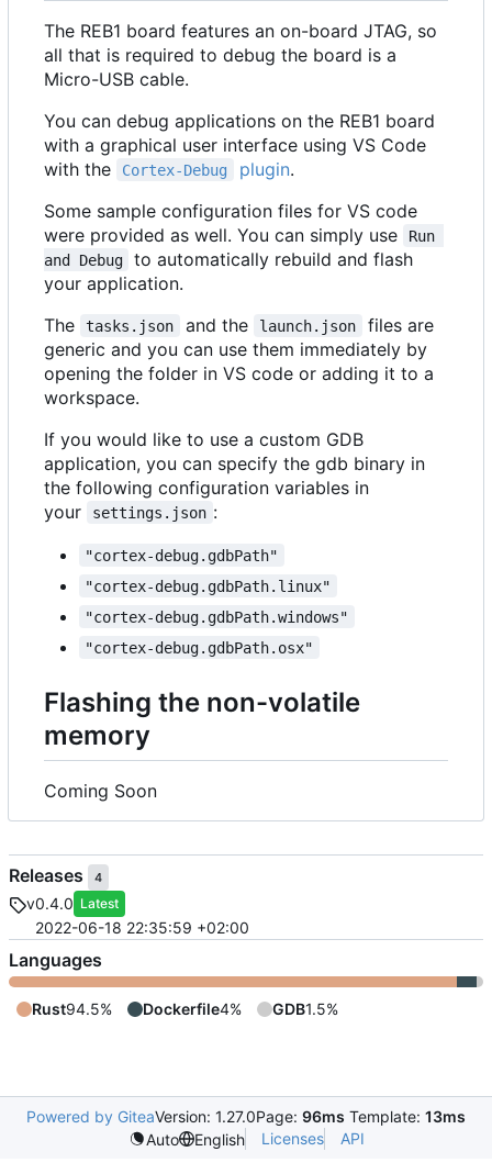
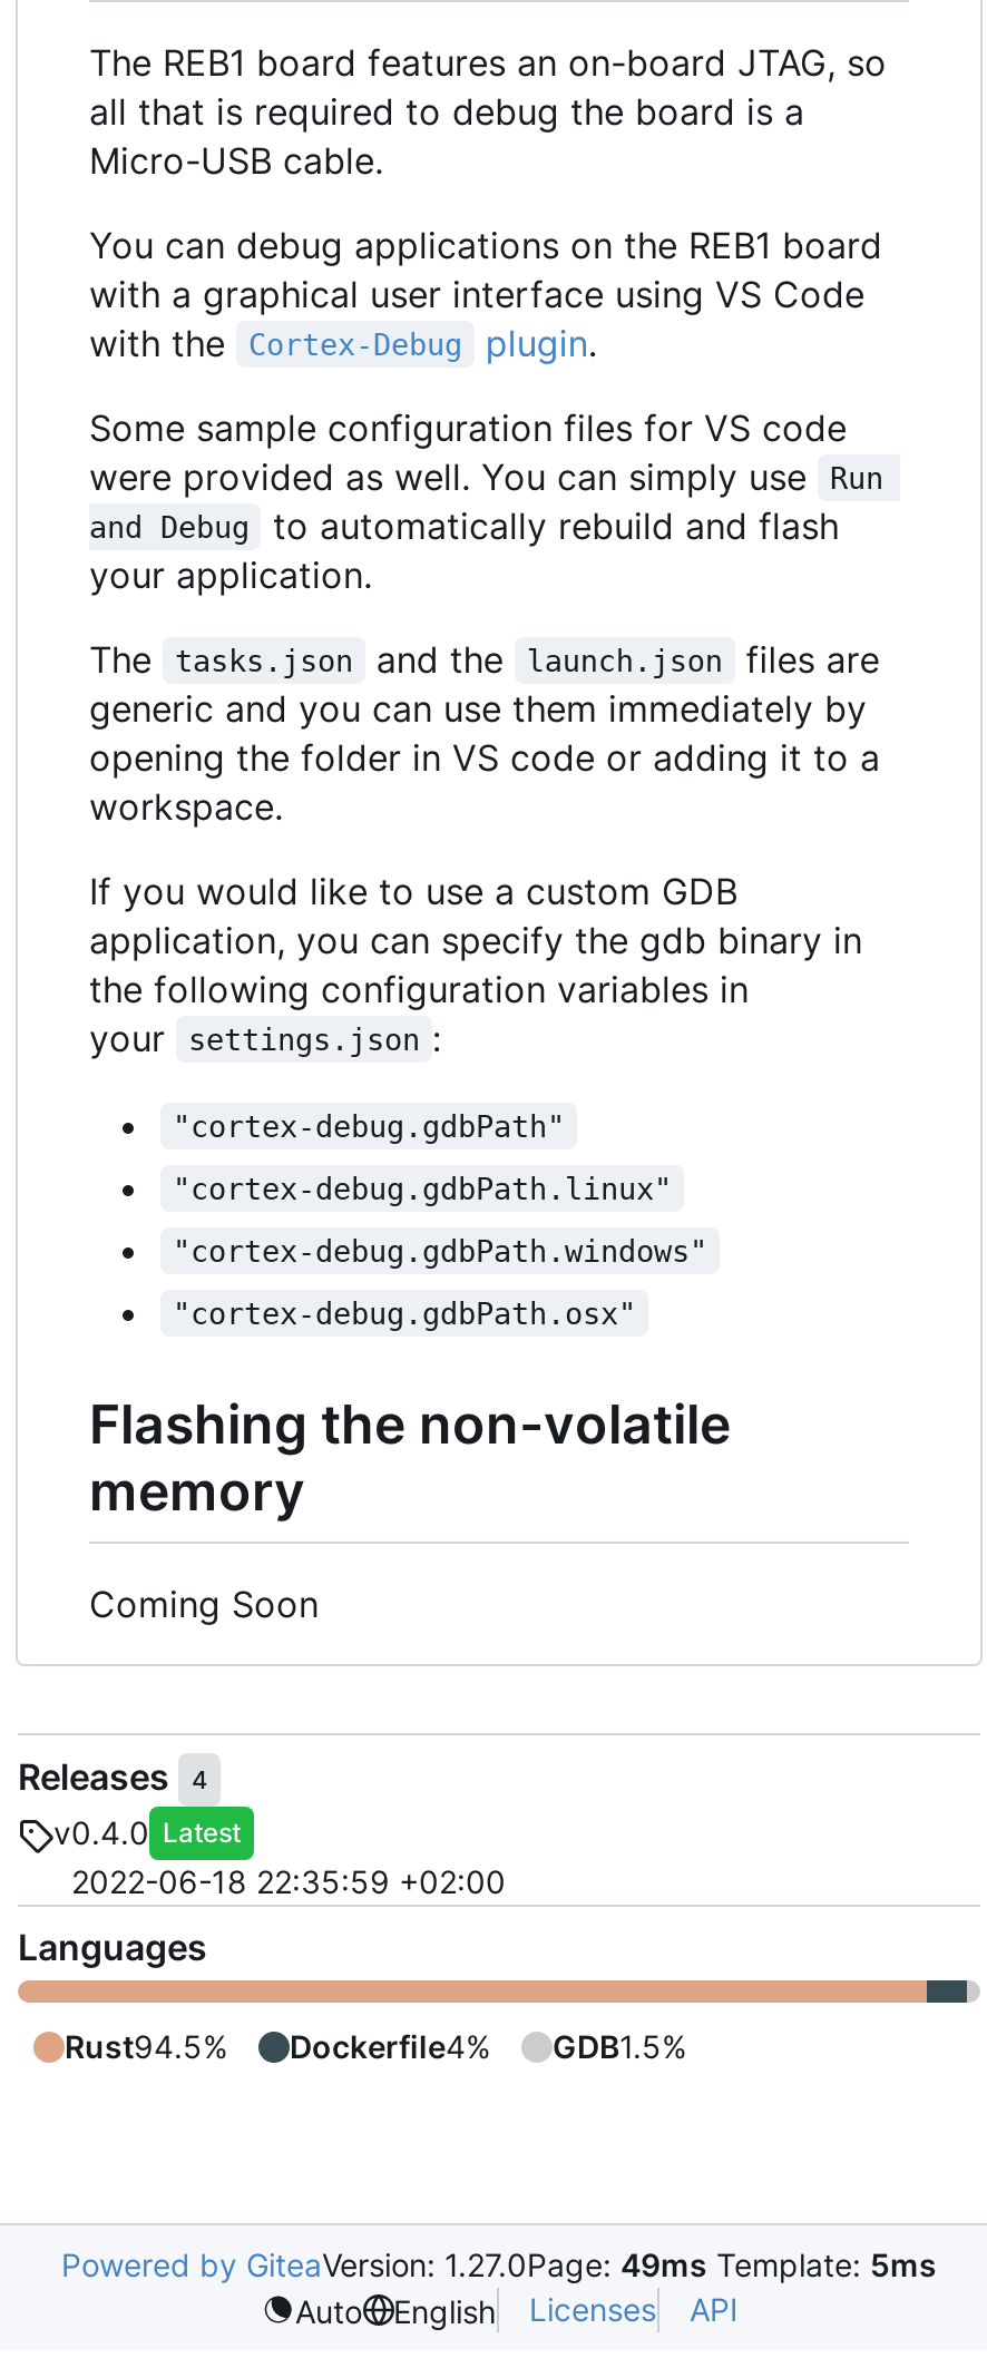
- Powered by GiteaVersion: 1.27.0Page: 96ms Template: 13ms
+ Powered by GiteaVersion: 1.27.0Page: 49ms Template: 5ms
